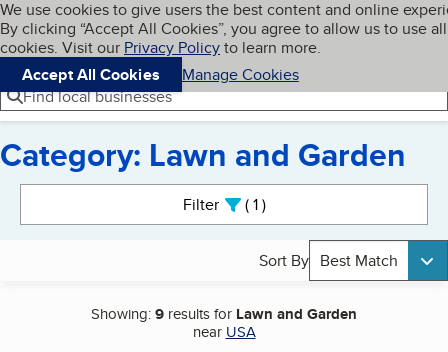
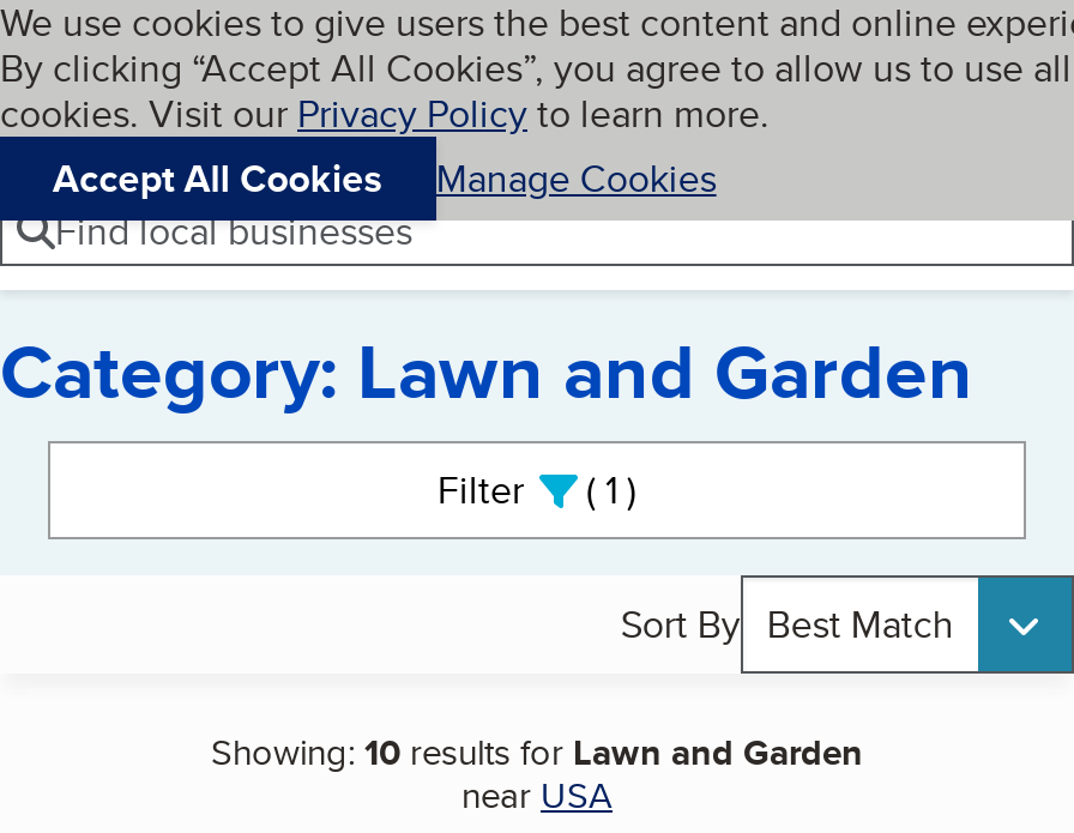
- Showing: 9 results for Lawn and Garden
+ Showing: 10 results for Lawn and Garden
